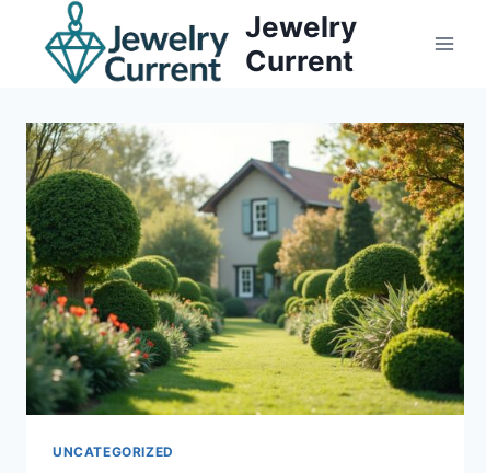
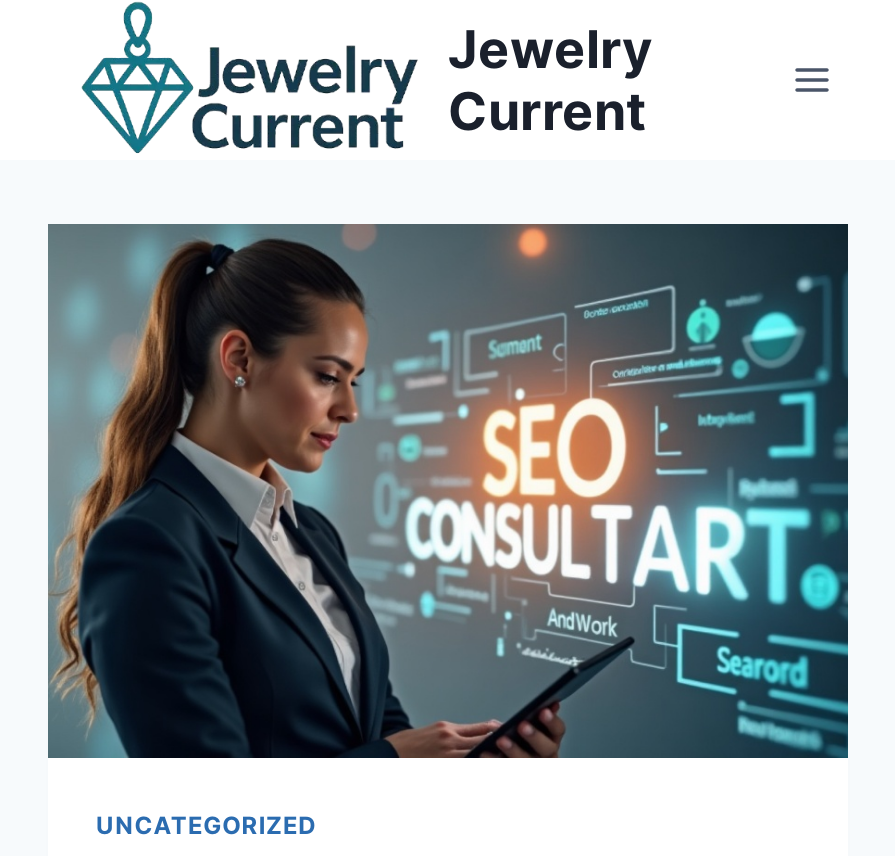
- [image]
+ [image]
